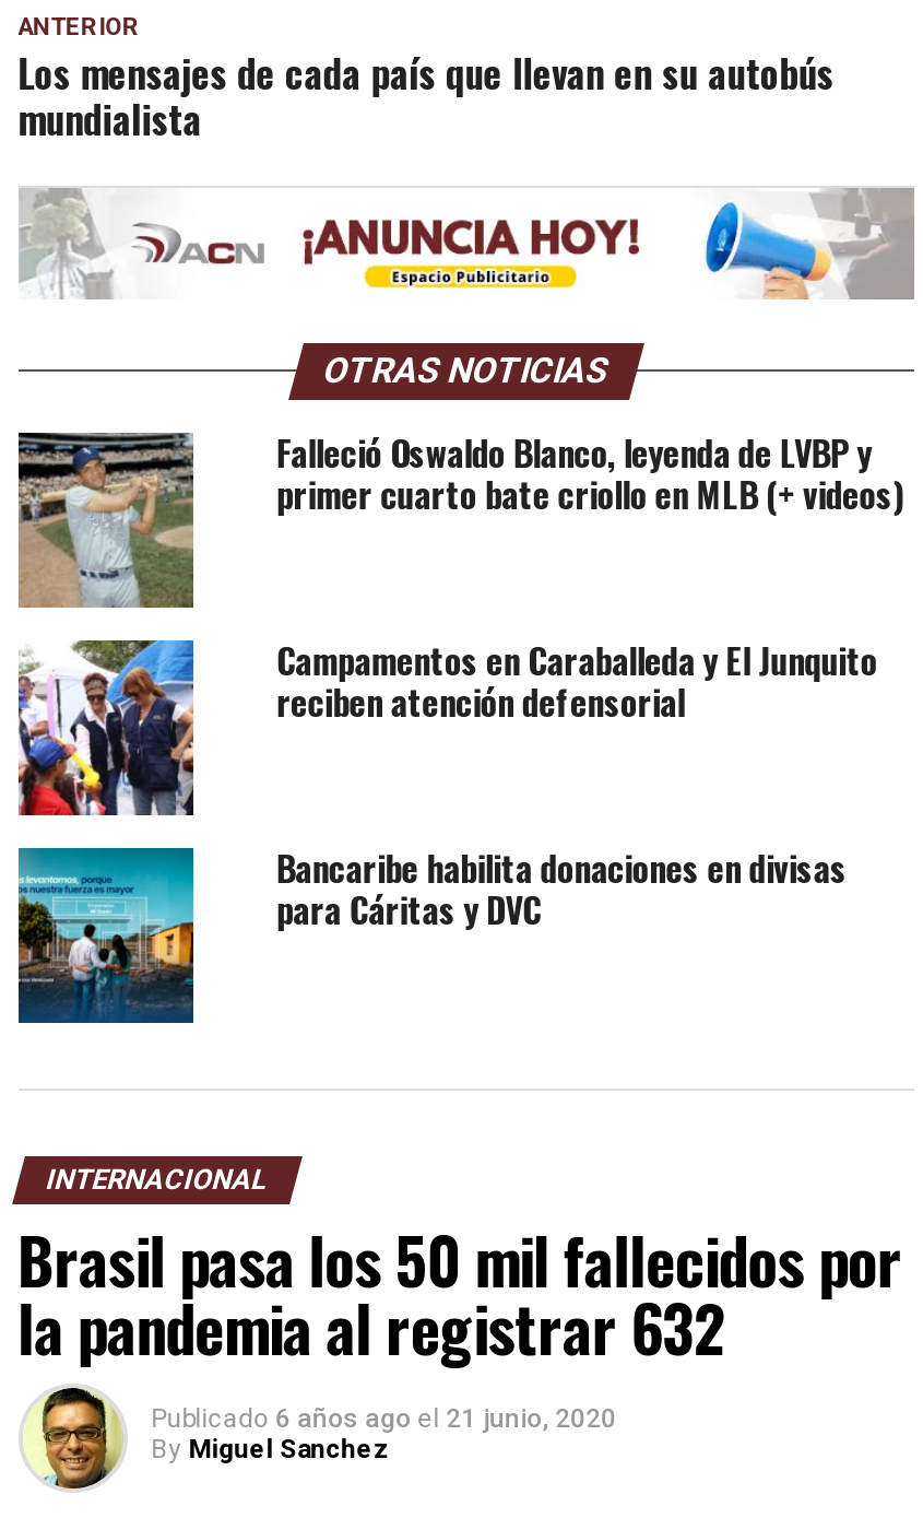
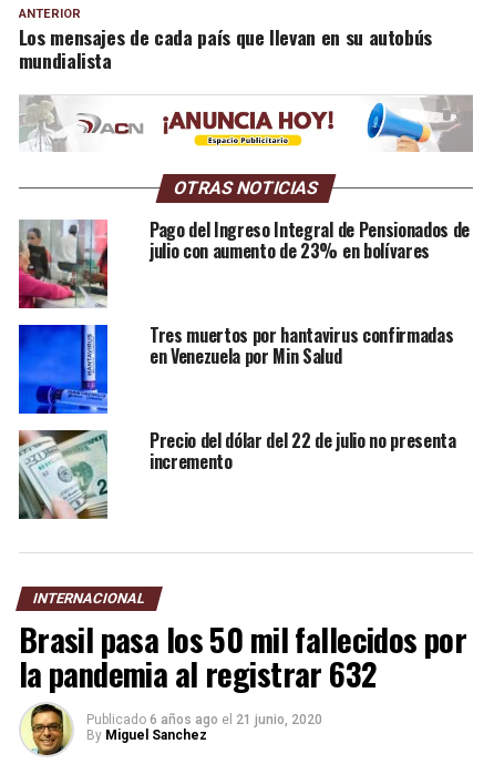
- [image]
- Falleció Oswaldo Blanco, leyenda de LVBP y
- primer cuarto bate criollo en MLB (+ videos)
+ [image]
+ Pago del Ingreso Integral de Pensionados de
+ julio con aumento de 23% en bolívares

- [image]
- Campamentos en Caraballeda y El Junquito
- reciben atención defensorial
+ [image]
+ Tres muertos por hantavirus confirmadas
+ en Venezuela por Min Salud

- [image]
- Bancaribe habilita donaciones en divisas
- para Cáritas y DVC
+ [image]
+ Precio del dólar del 22 de julio no presenta
+ incremento
